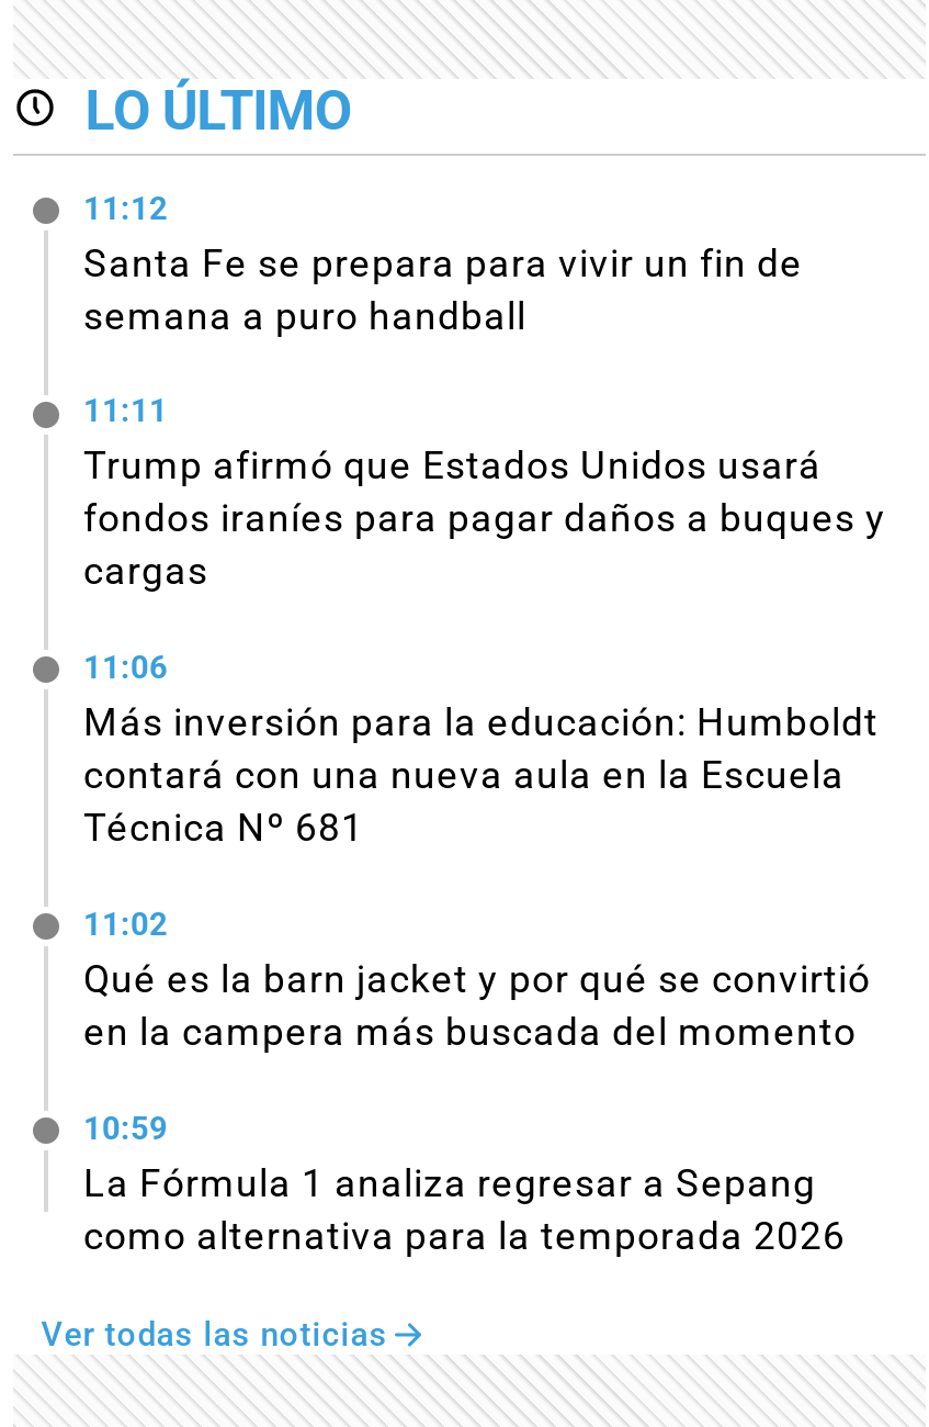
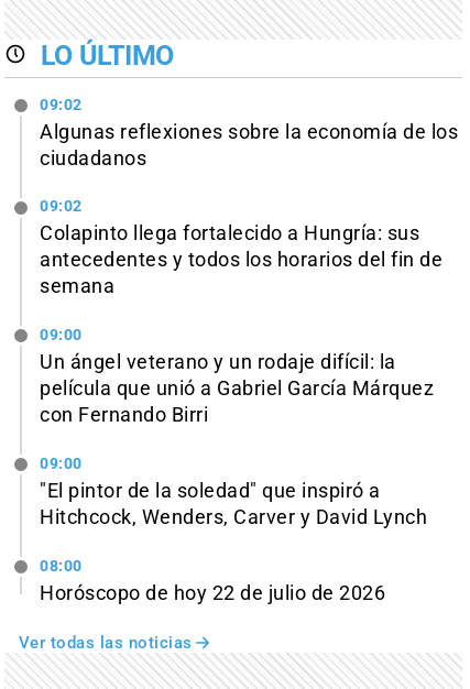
- 11:12
- Santa Fe se prepara para vivir un fin de
- semana a puro handball
+ 09:02
+ Algunas reflexiones sobre la economía de los
+ ciudadanos

- 11:11
- Trump afirmó que Estados Unidos usará
- fondos iraníes para pagar daños a buques y
- cargas
+ 09:02
+ Colapinto llega fortalecido a Hungría: sus
+ antecedentes y todos los horarios del fin de
+ semana

- 11:06
- Más inversión para la educación: Humboldt
- contará con una nueva aula en la Escuela
- Técnica Nº 681
+ 09:00
+ Un ángel veterano y un rodaje difícil: la
+ película que unió a Gabriel García Márquez
+ con Fernando Birri

- 11:02
- Qué es la barn jacket y por qué se convirtió
- en la campera más buscada del momento
+ 09:00
+ "El pintor de la soledad" que inspiró a
+ Hitchcock, Wenders, Carver y David Lynch

- 10:59
- La Fórmula 1 analiza regresar a Sepang
- como alternativa para la temporada 2026
+ 08:00
+ Horóscopo de hoy 22 de julio de 2026
